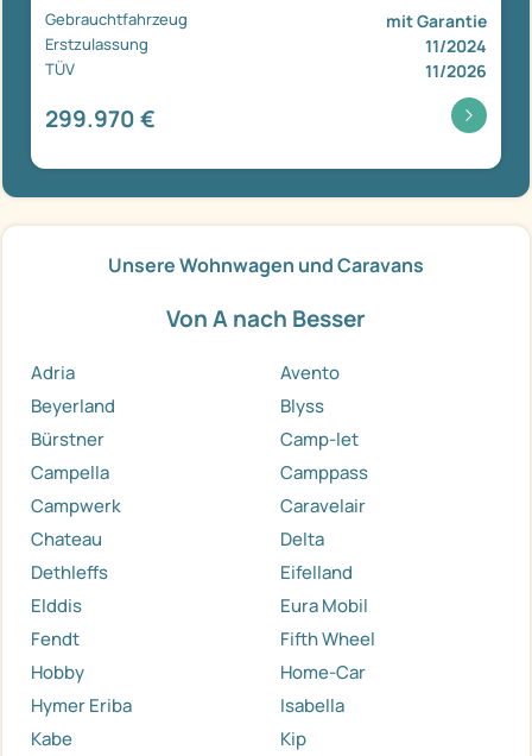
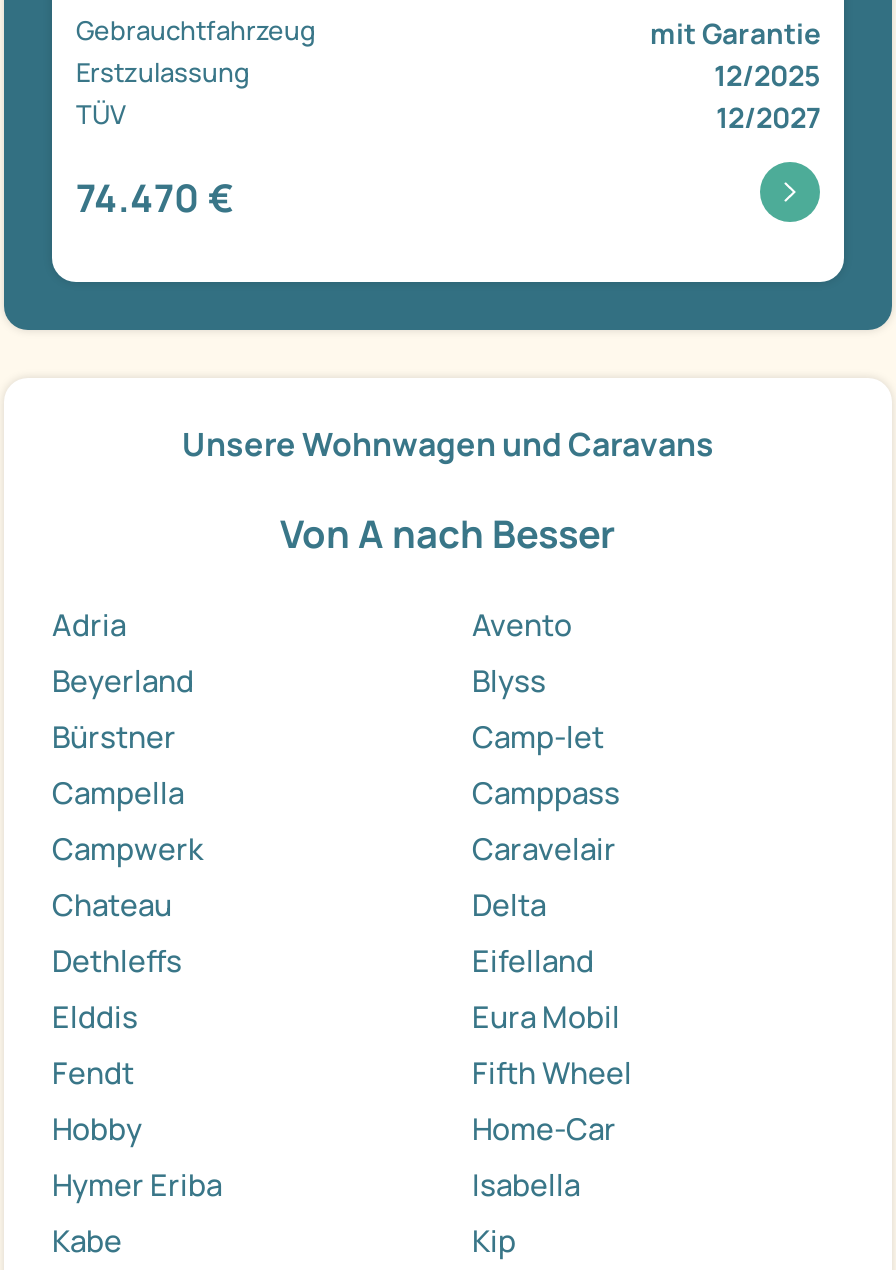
- 11/2024
+ 12/2025

- 11/2026
+ 12/2027

- 299.970 €
+ 74.470 €
